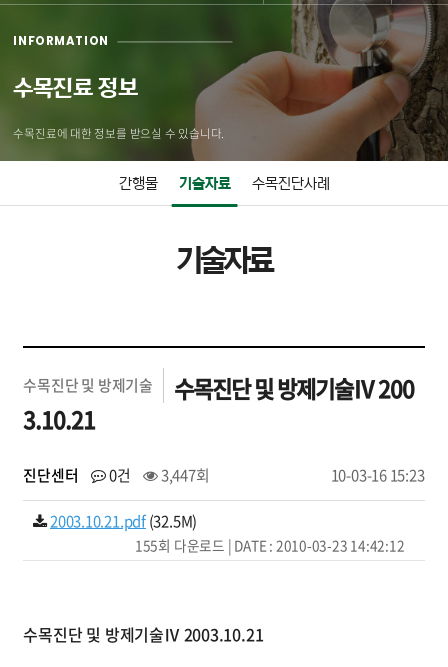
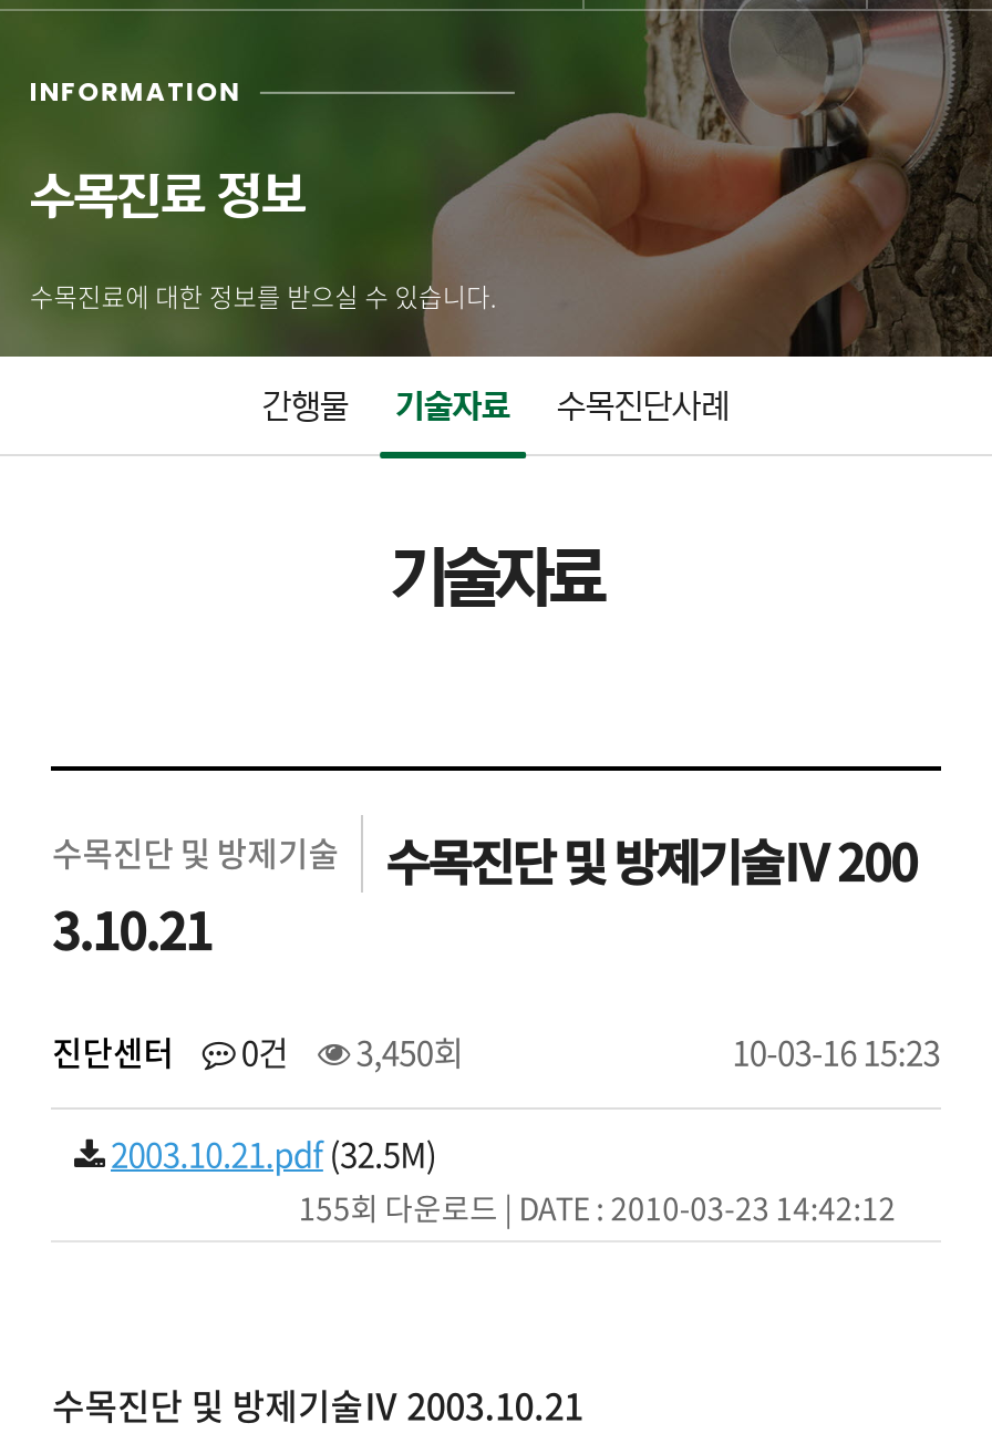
- 진단센터 0건 3,447회
+ 진단센터 0건 3,450회
